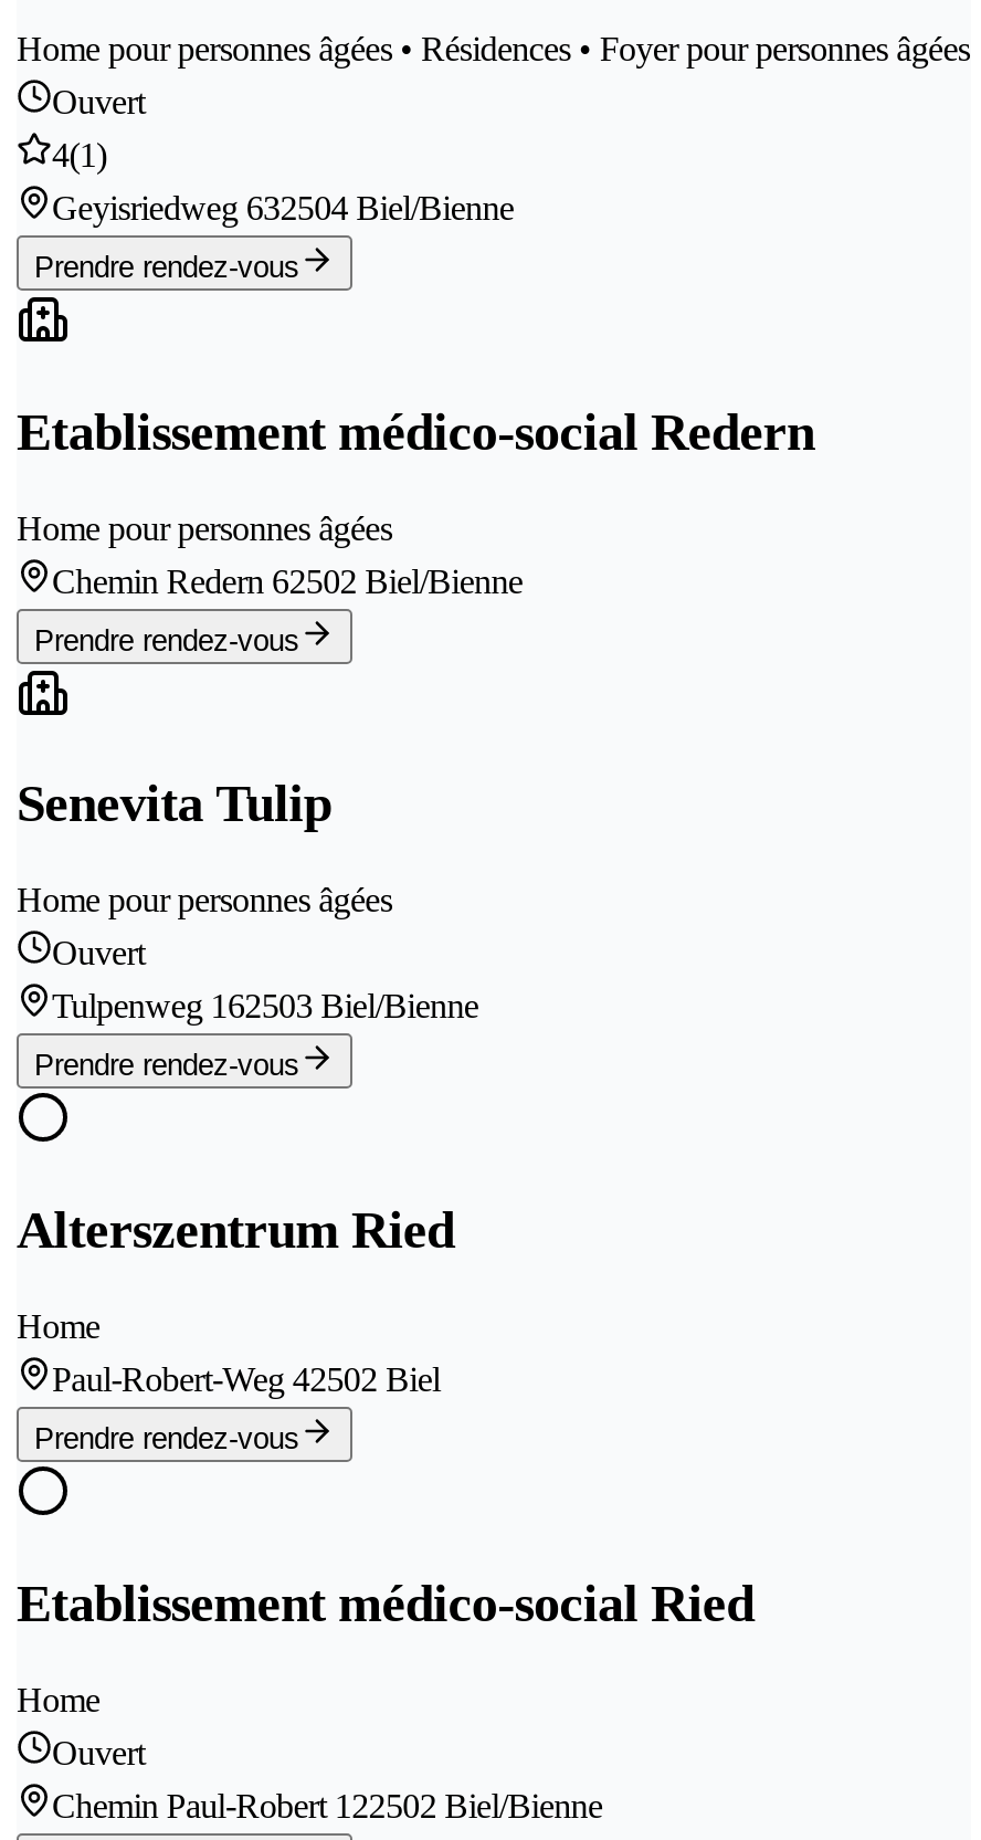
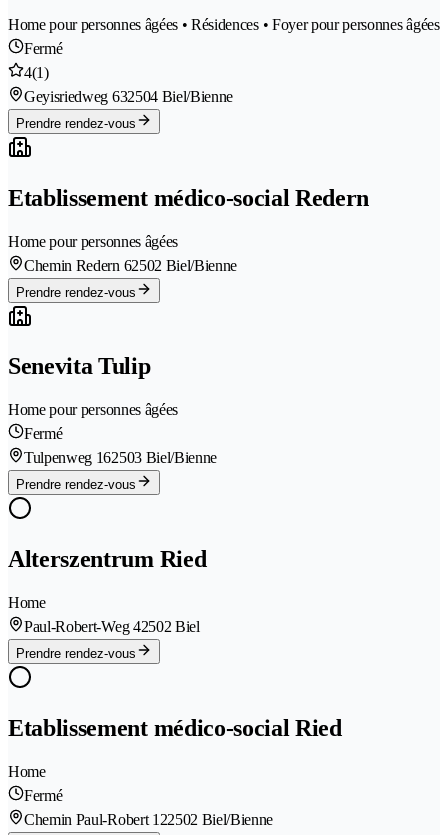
- Ouvert
+ Fermé

- Ouvert
+ Fermé

- Ouvert
+ Fermé
